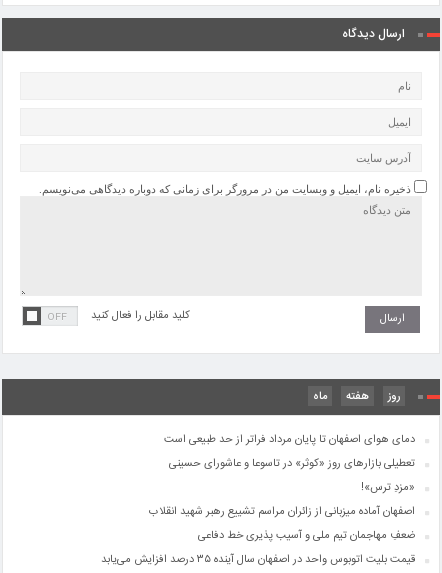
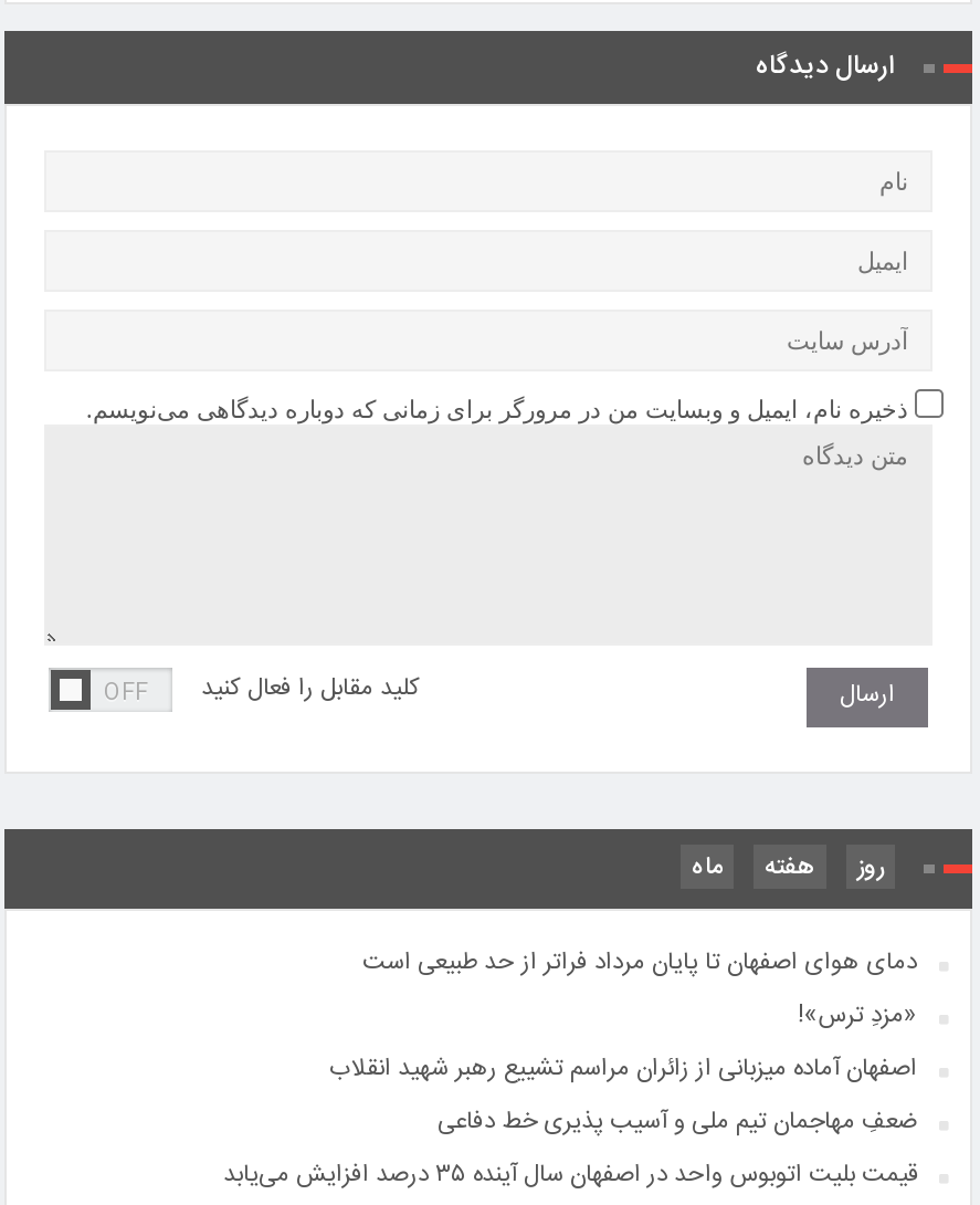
- تعطیلی بازارهای روز «کوثر» در تاسوعا و عاشورای حسینی
